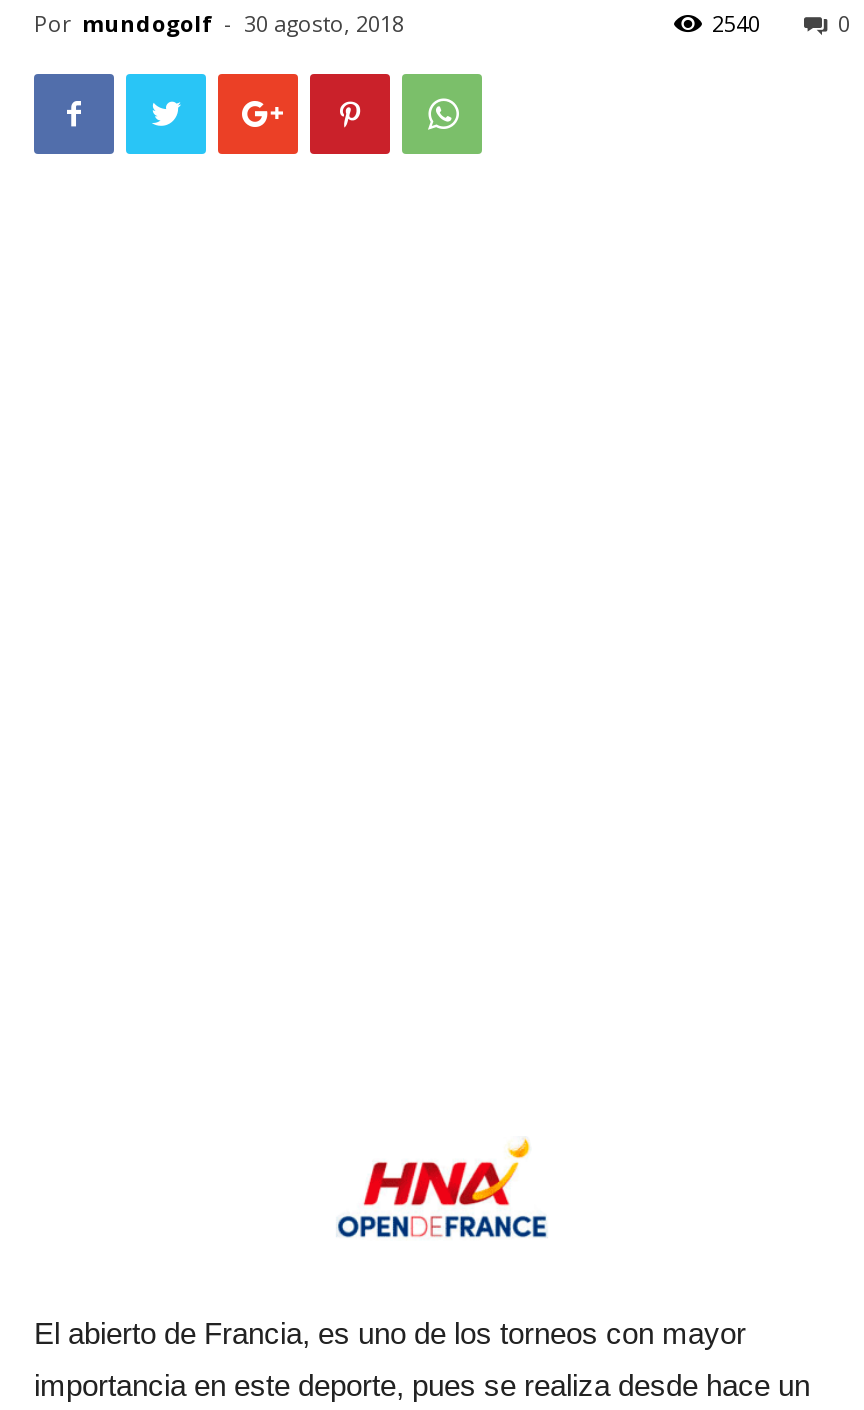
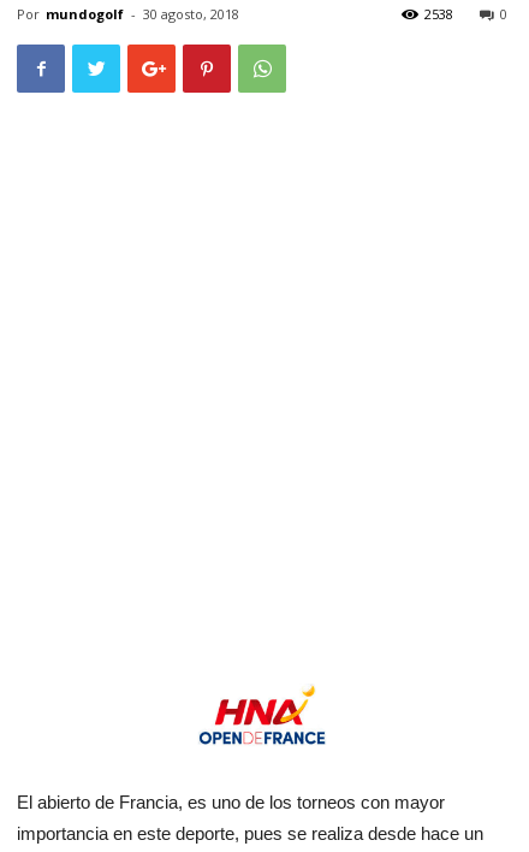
- 2540
+ 2538
